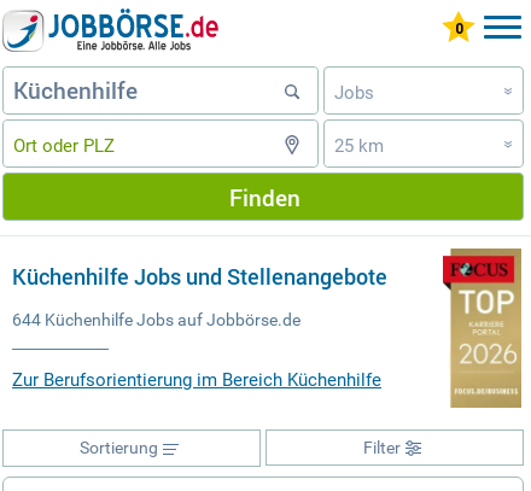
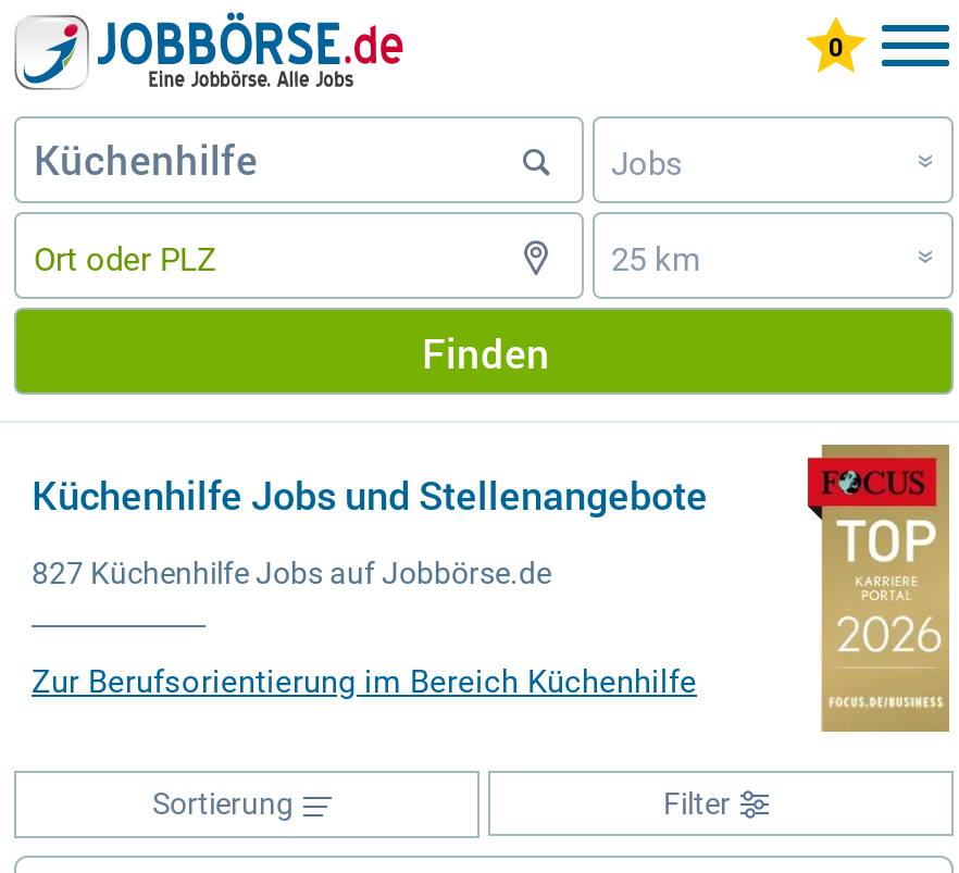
- 644 Küchenhilfe Jobs auf Jobbörse.de
+ 827 Küchenhilfe Jobs auf Jobbörse.de
